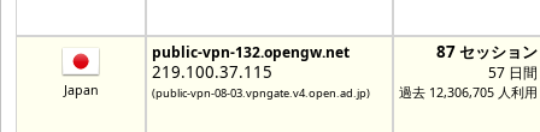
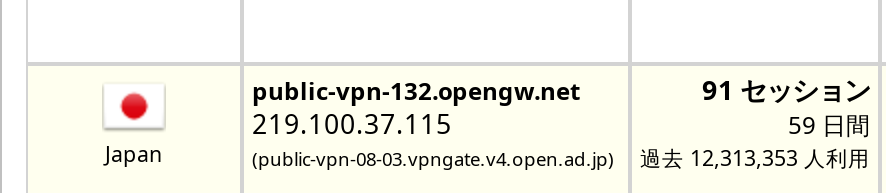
- 87 セッション
- 57 日間
- 過去 12,306,705 人利用
+ 91 セッション
+ 59 日間
+ 過去 12,313,353 人利用
